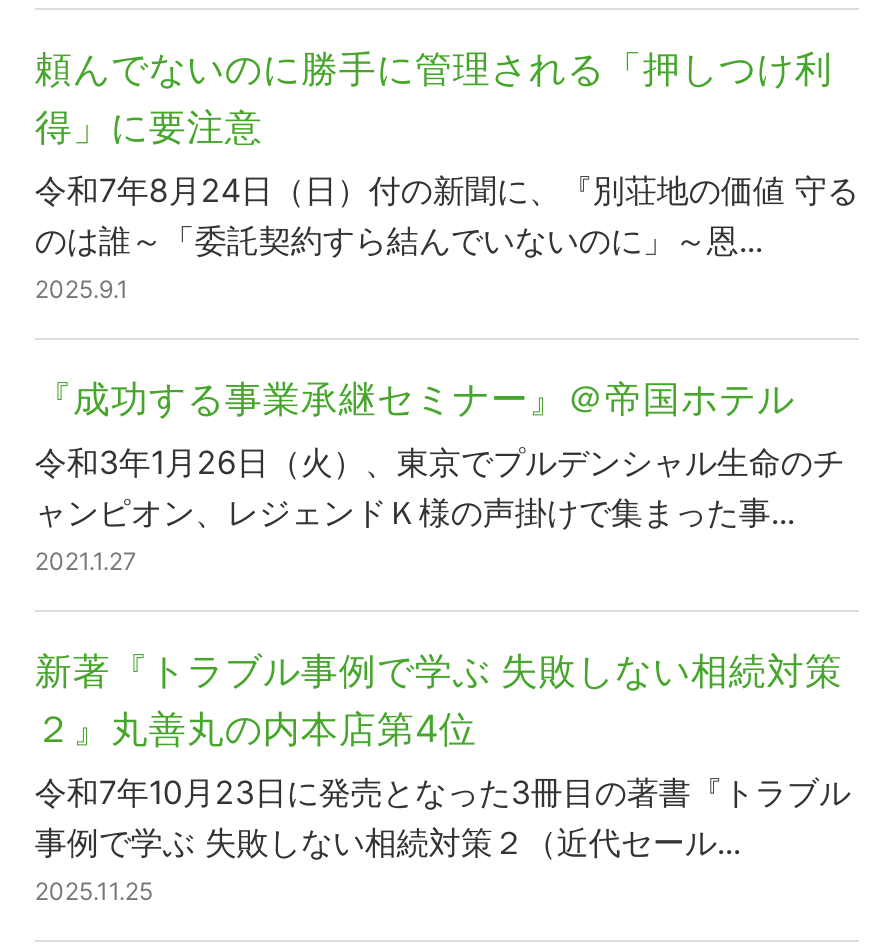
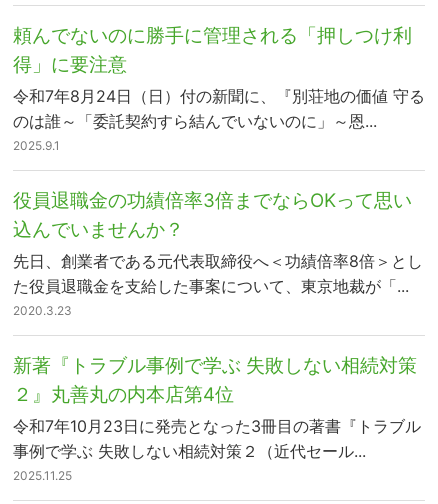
- 『成功する事業承継セミナー』＠帝国ホテル
- 令和3年1月26日（火）、東京でプルデンシャル生命のチ
- ャンピオン、レジェンドＫ様の声掛けで集まった事...
- 2021.1.27
+ 役員退職金の功績倍率3倍までならOKって思い
+ 込んでいませんか？
+ 先日、創業者である元代表取締役へ＜功績倍率8倍＞とし
+ た役員退職金を支給した事案について、東京地裁が「...
+ 2020.3.23
